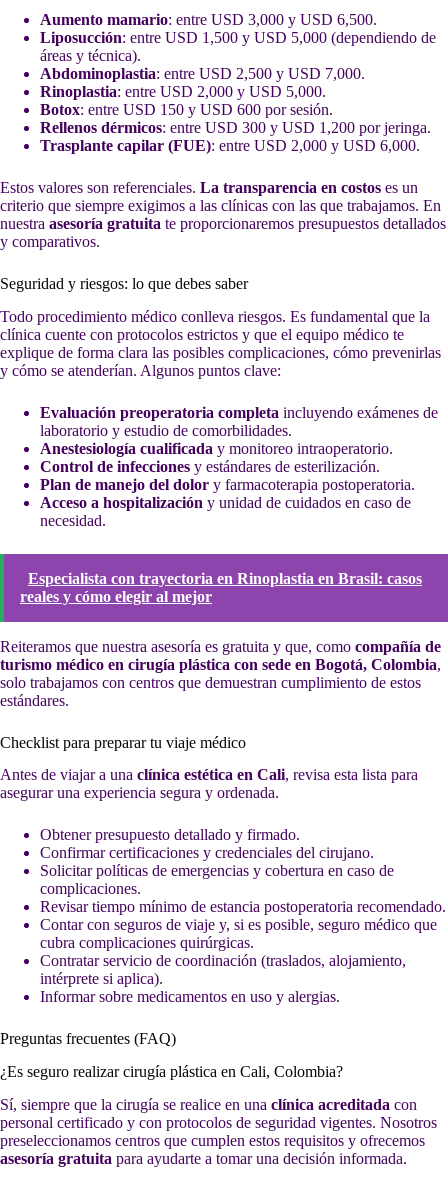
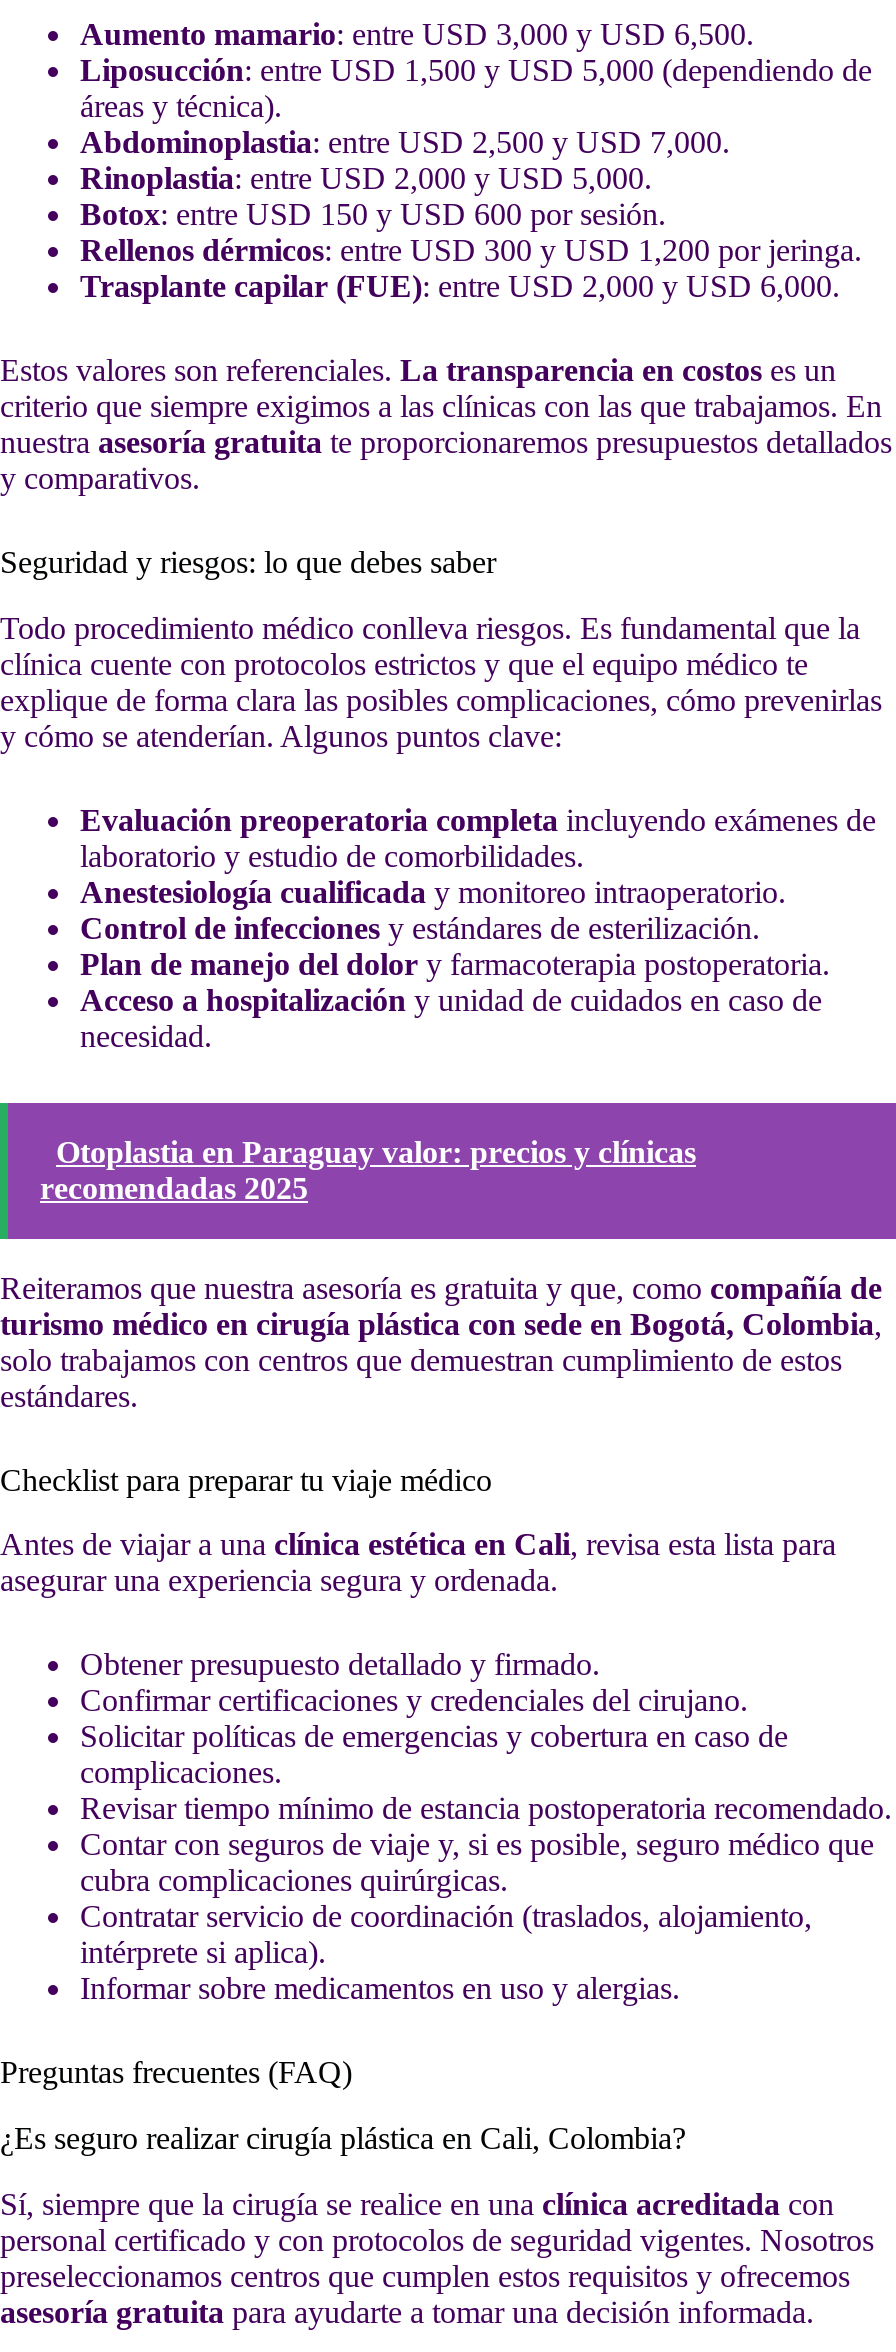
- Especialista con trayectoria en Rinoplastia en Brasil: casos
- reales y cómo elegir al mejor
+ Otoplastia en Paraguay valor: precios y clínicas
+ recomendadas 2025
